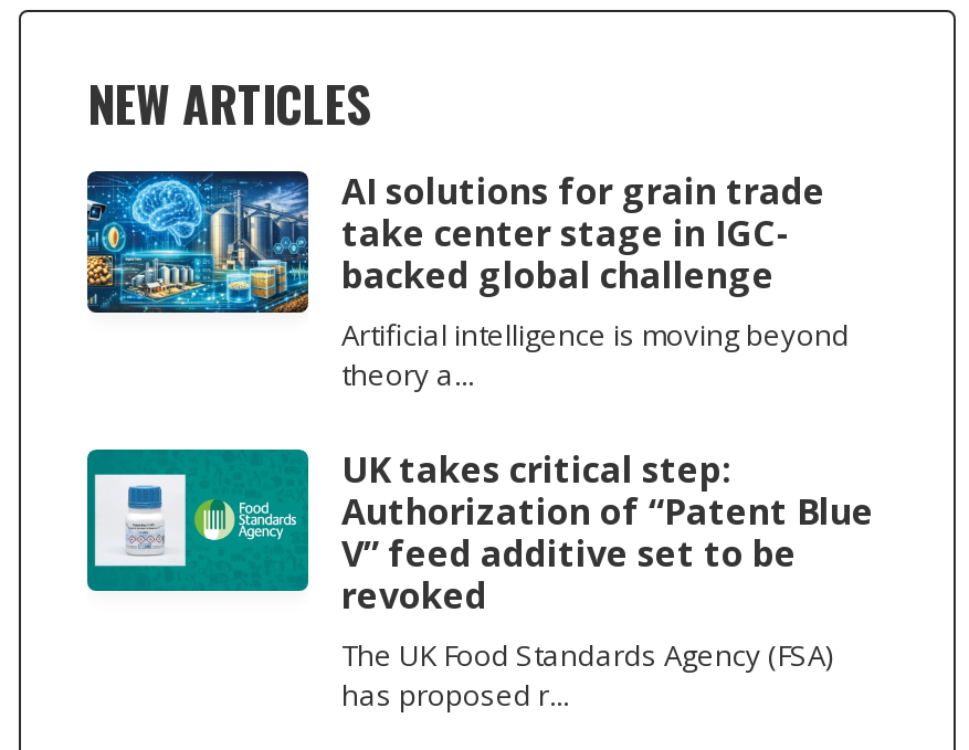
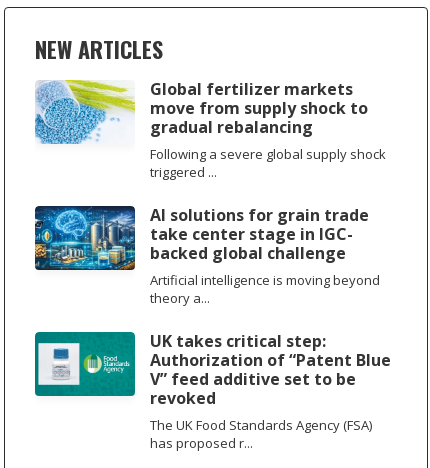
+ [image]
+ Global fertilizer markets
+ move from supply shock to
+ gradual rebalancing
+ Following a severe global supply shock
+ triggered ...
